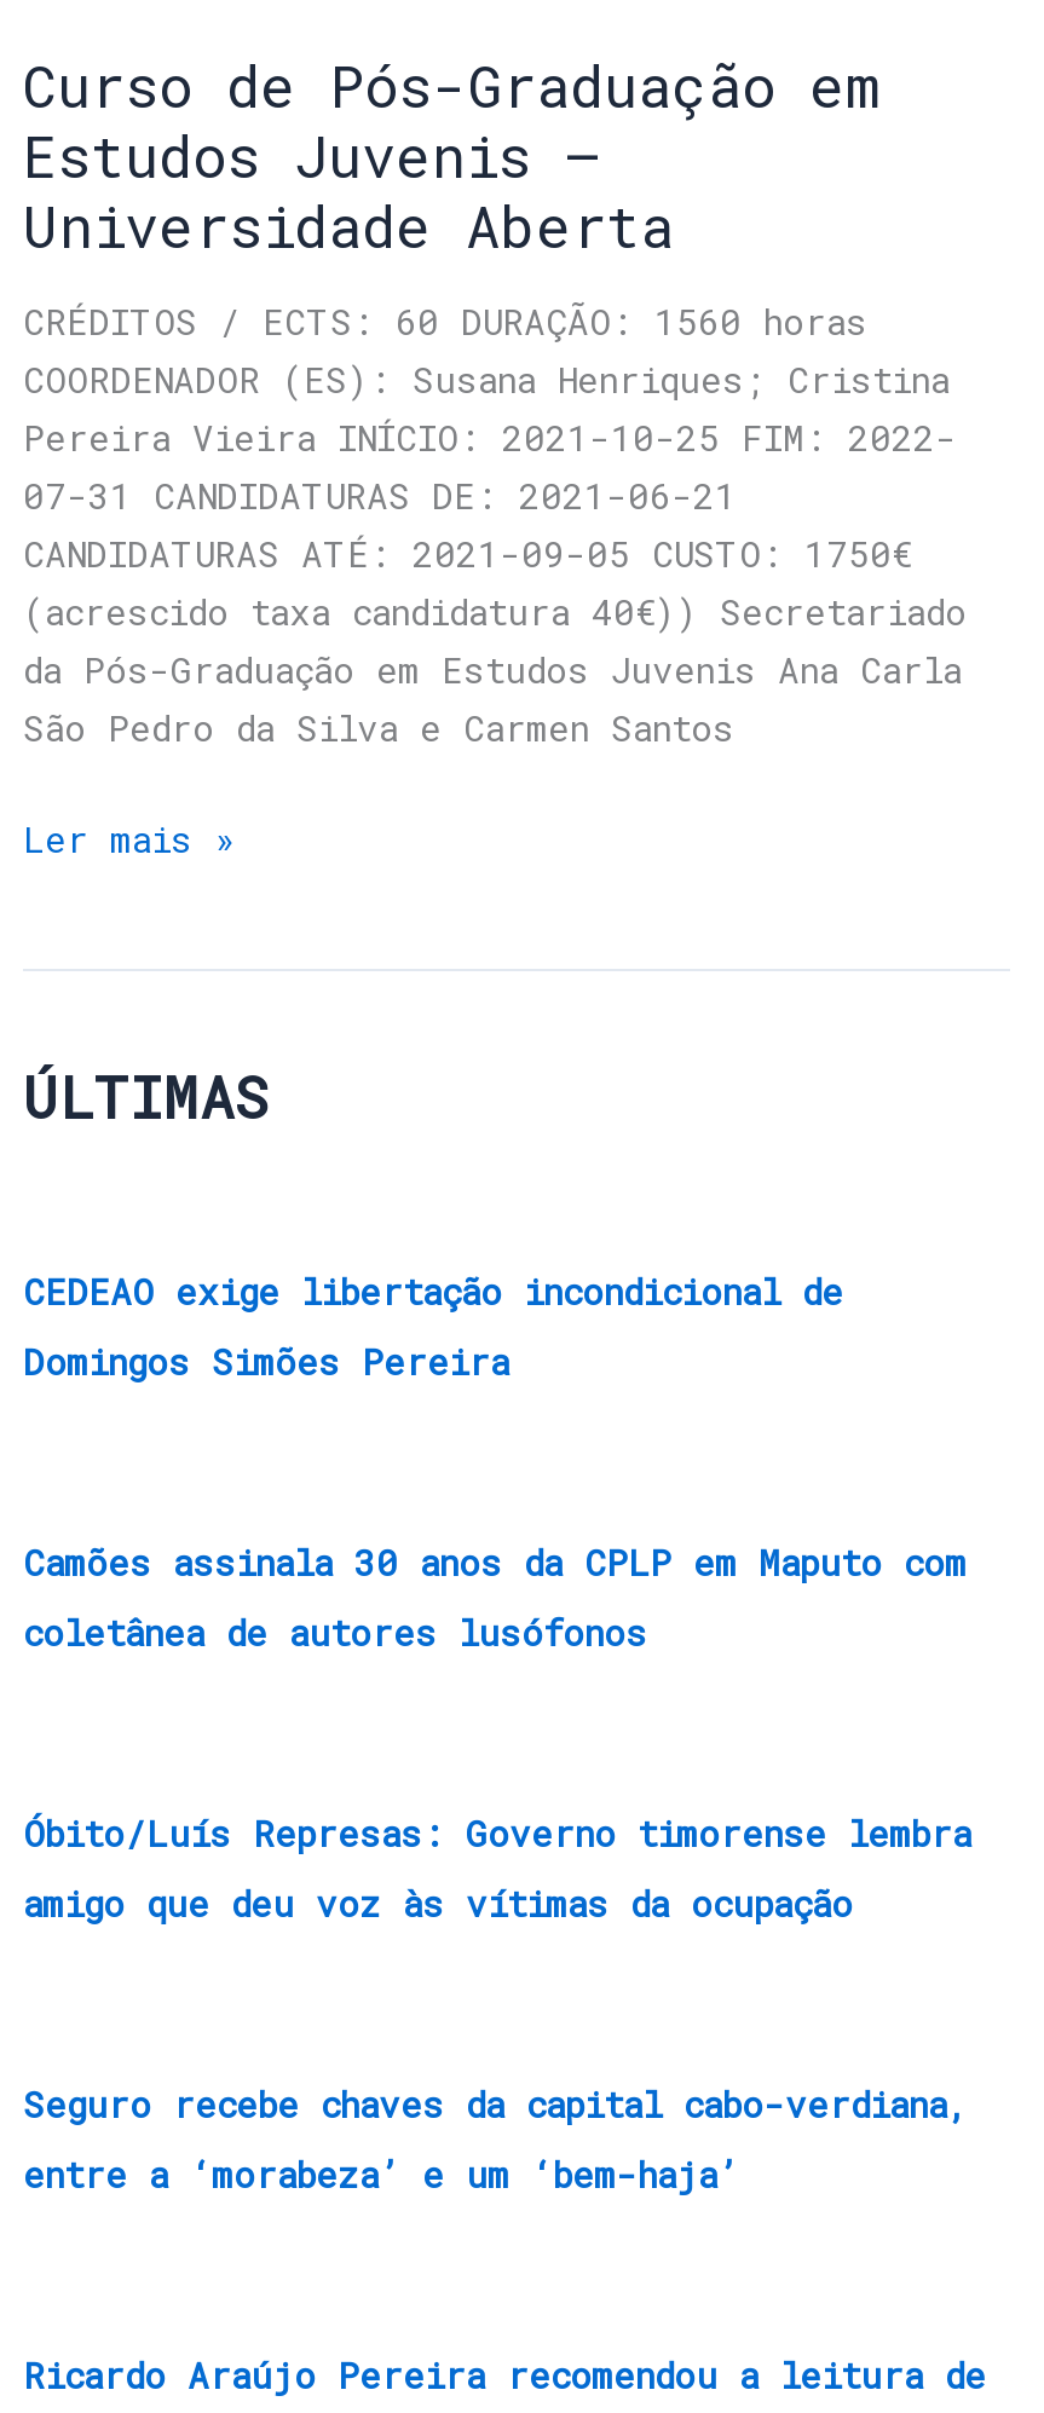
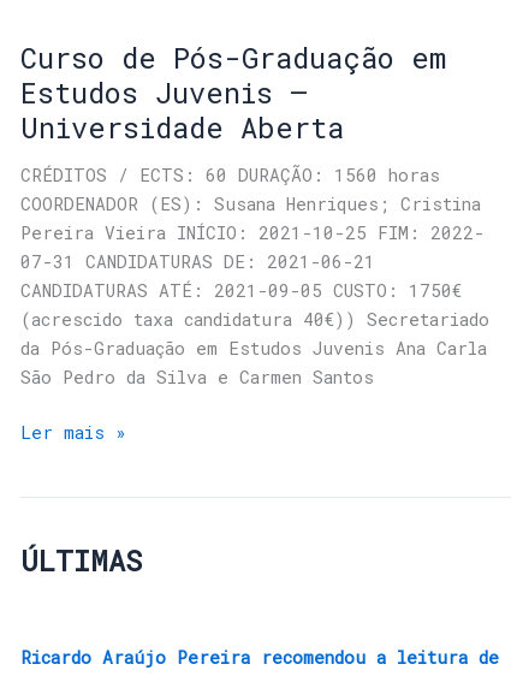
- CEDEAO exige libertação incondicional de
- Domingos Simões Pereira

- Camões assinala 30 anos da CPLP em Maputo com
- coletânea de autores lusófonos

- Óbito/Luís Represas: Governo timorense lembra
- amigo que deu voz às vítimas da ocupação

- Seguro recebe chaves da capital cabo-verdiana,
- entre a ‘morabeza’ e um ‘bem-haja’
